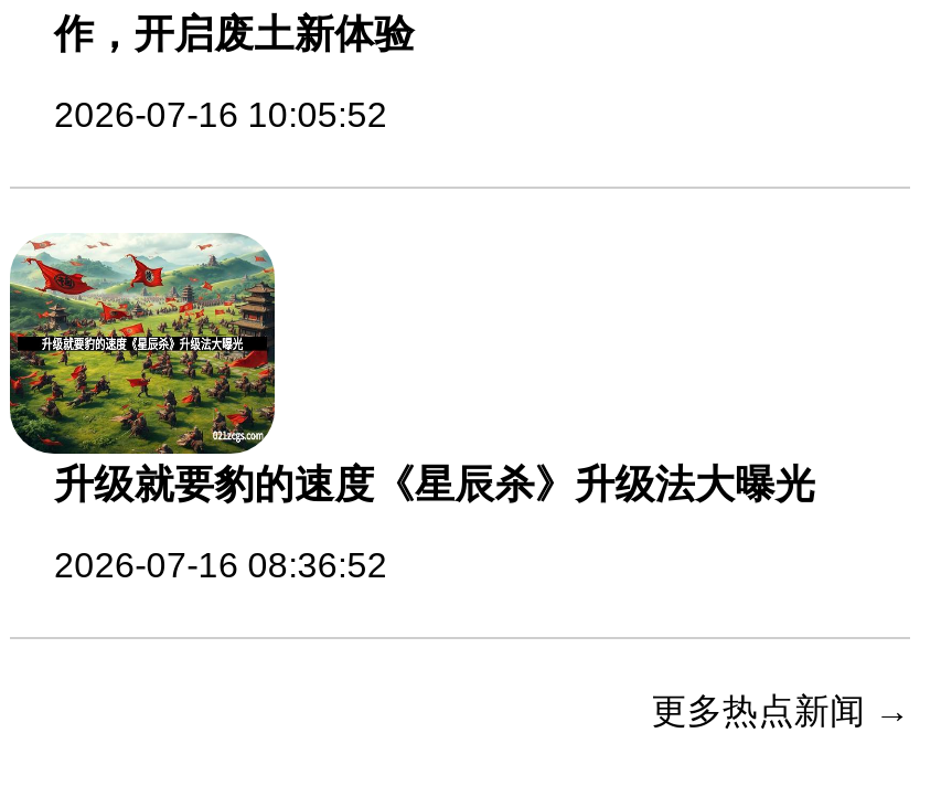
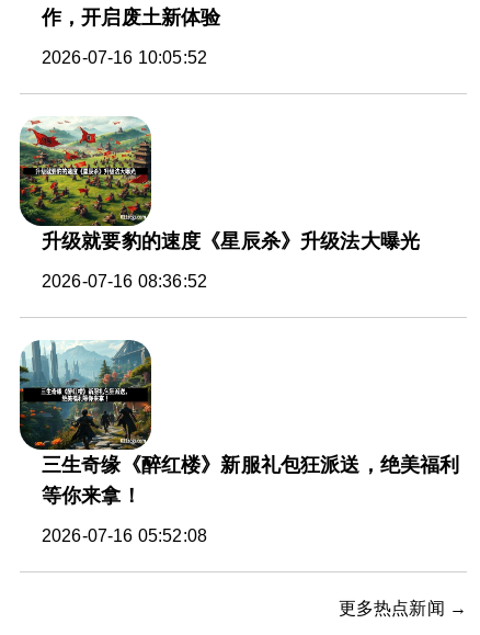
+ [image]
+ 三生奇缘《醉红楼》新服礼包狂派送，绝美福利
+ 等你来拿！
+ 2026-07-16 05:52:08
